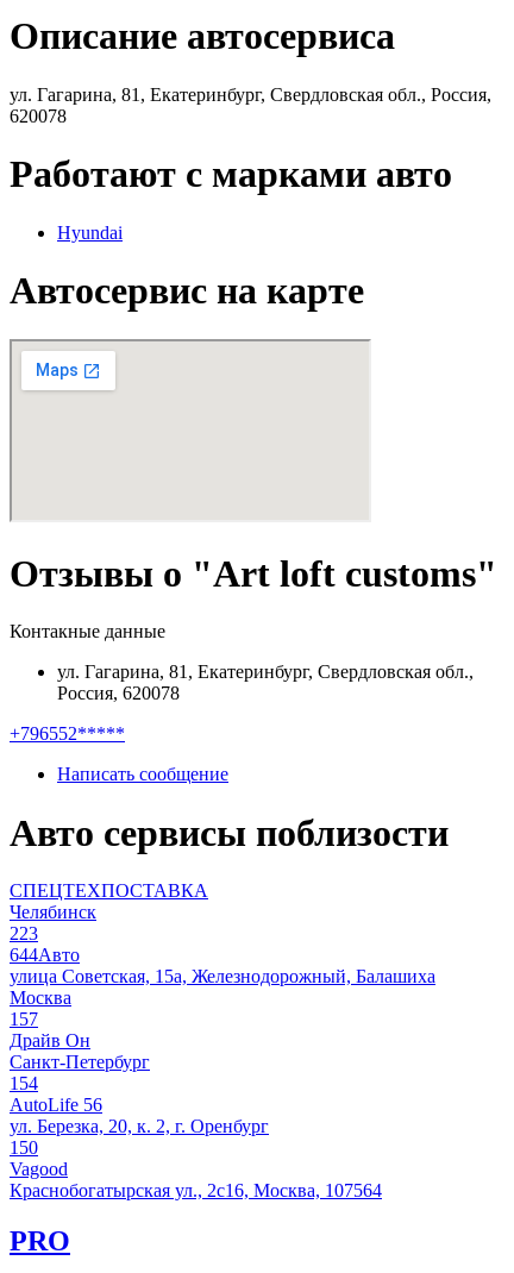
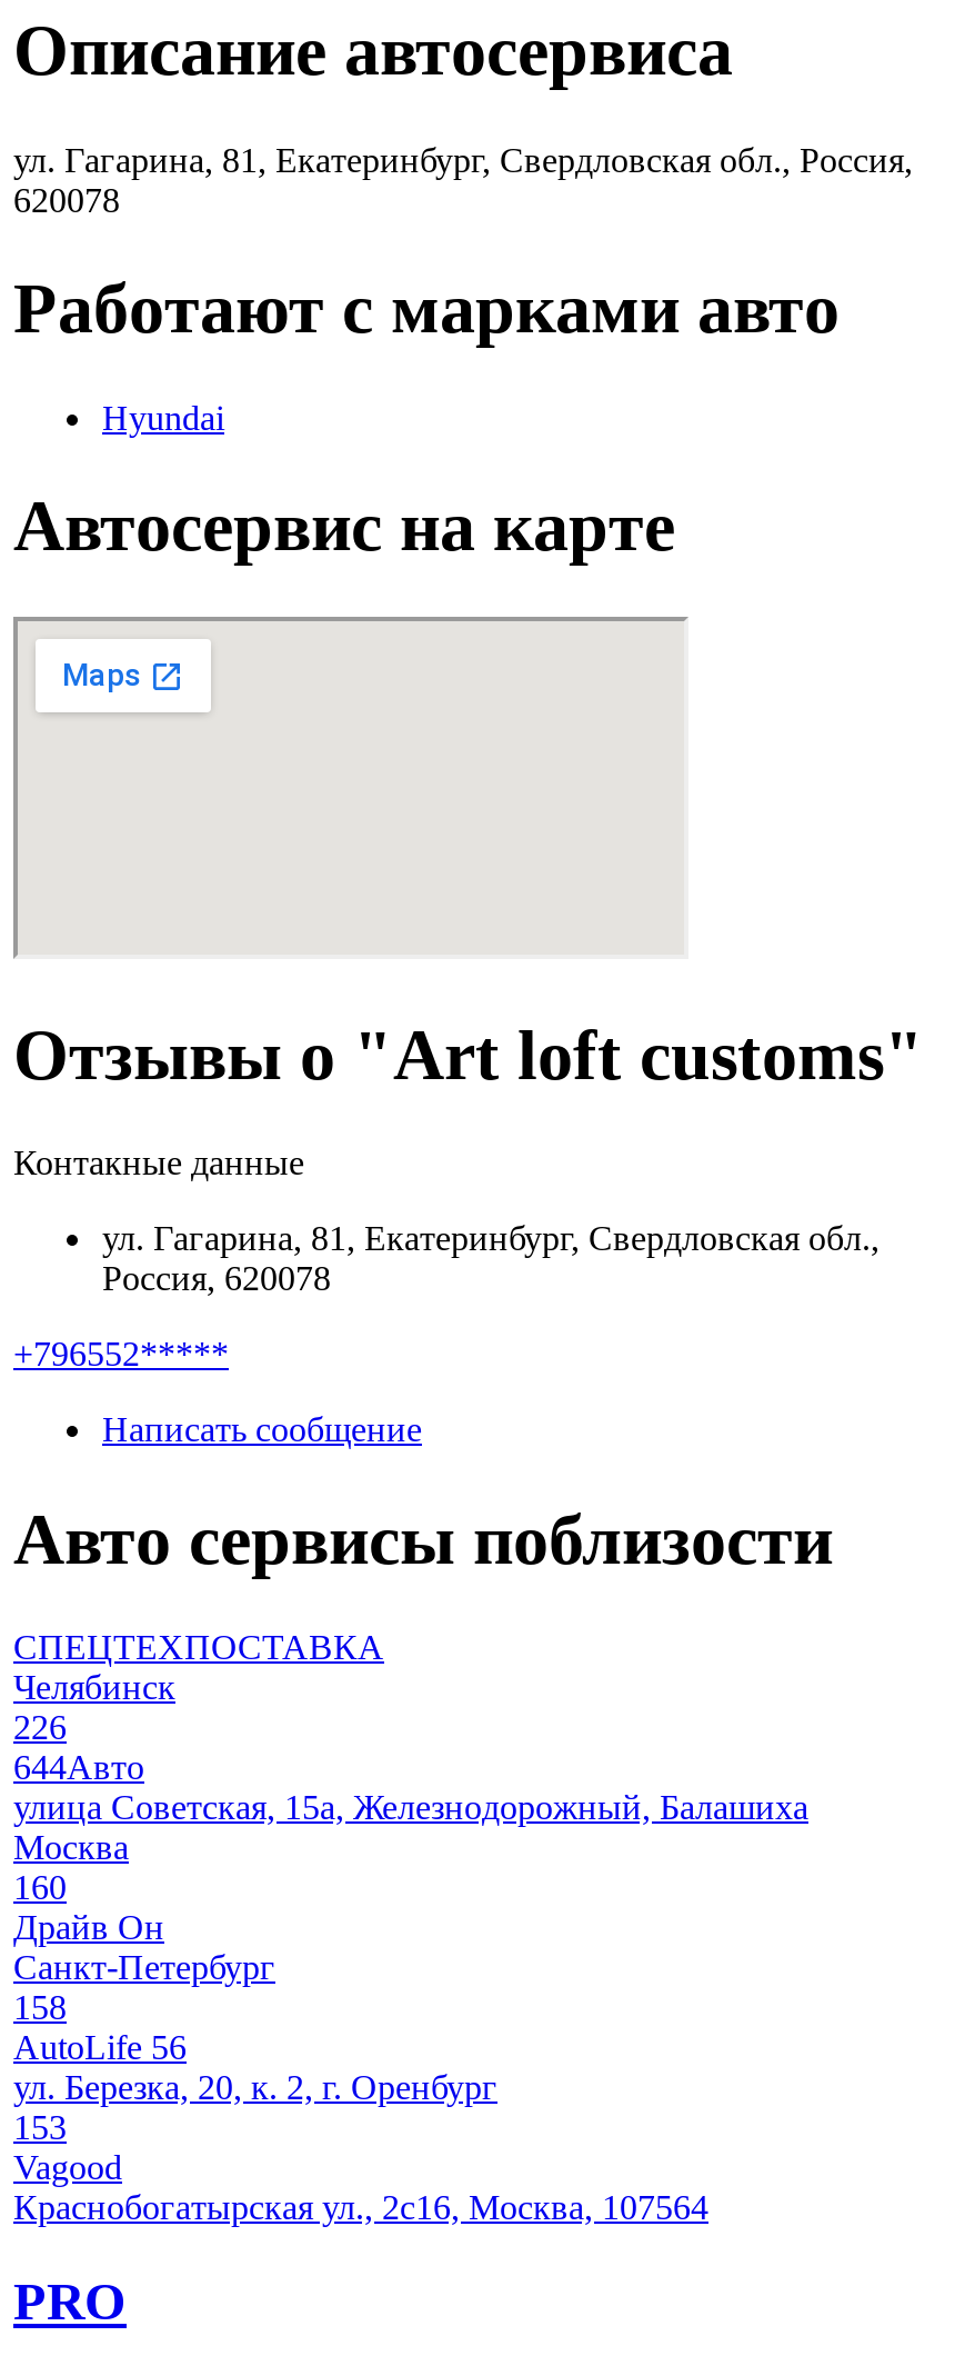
- 223
+ 226

- 157
+ 160

- 154
+ 158

- 150
+ 153
